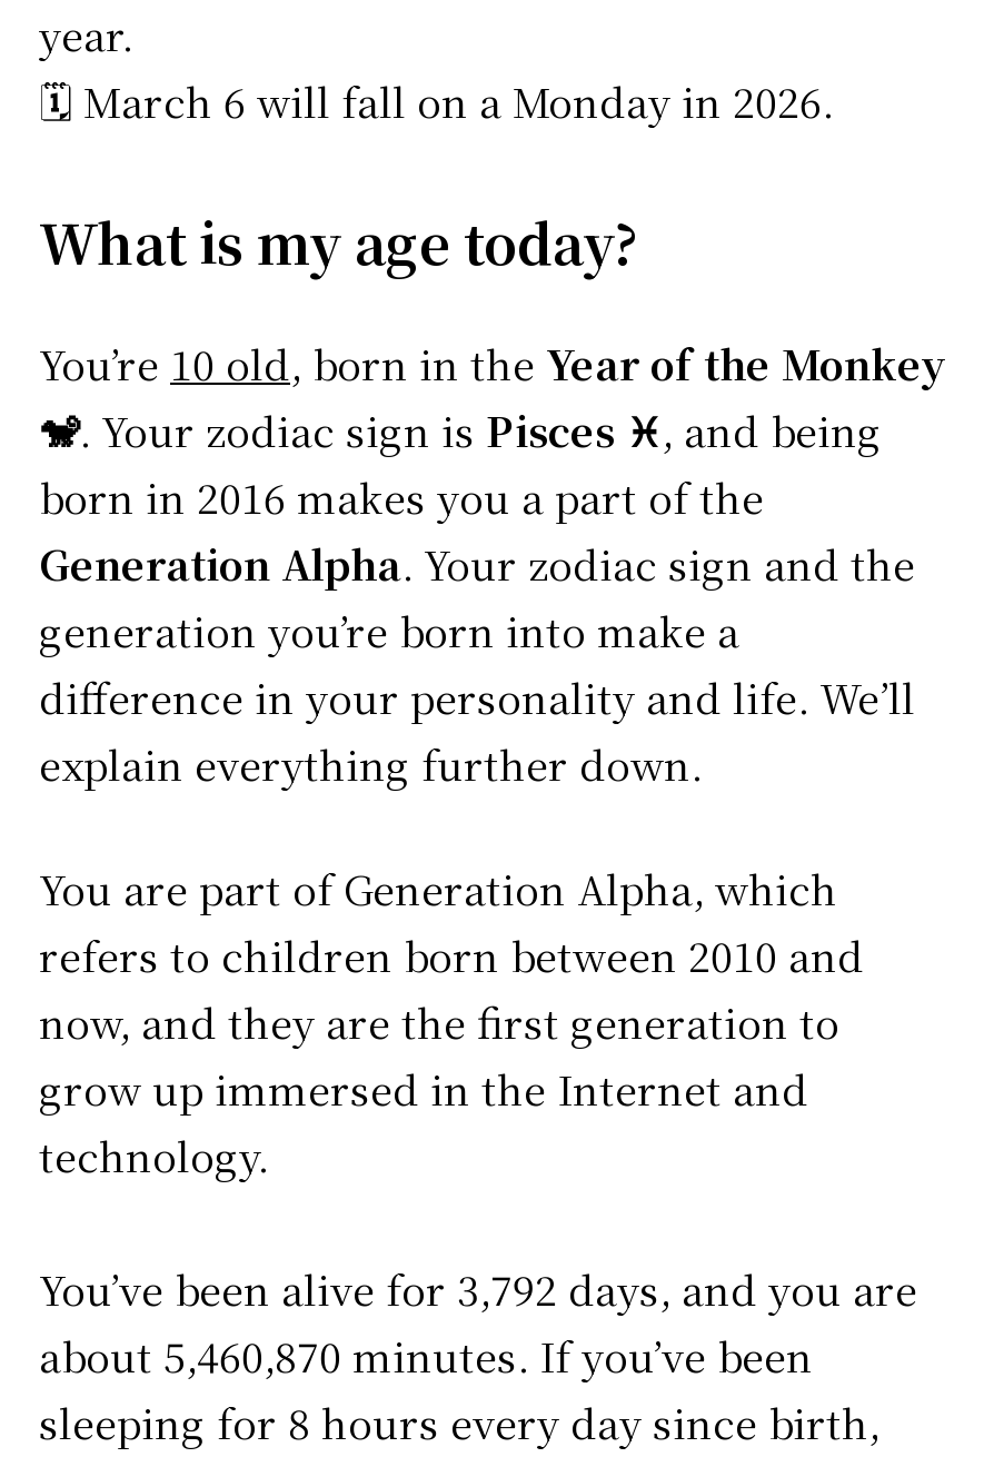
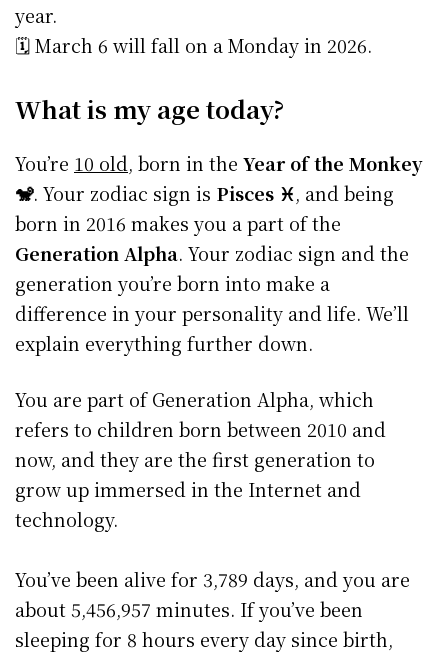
- You’ve been alive for 3,792 days, and you are
+ You’ve been alive for 3,789 days, and you are

- about 5,460,870 minutes. If you’ve been
+ about 5,456,957 minutes. If you’ve been
